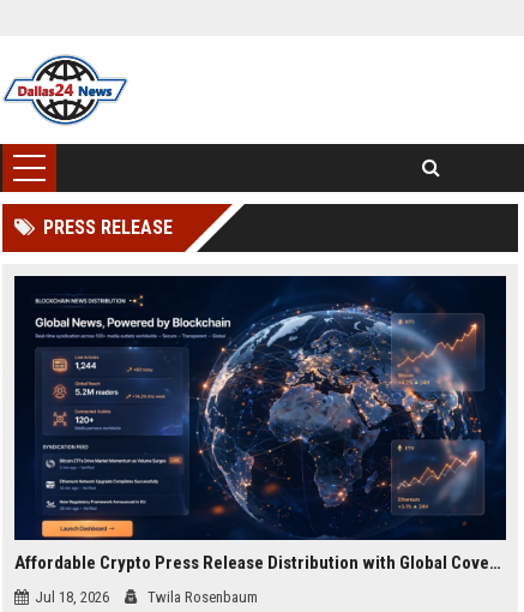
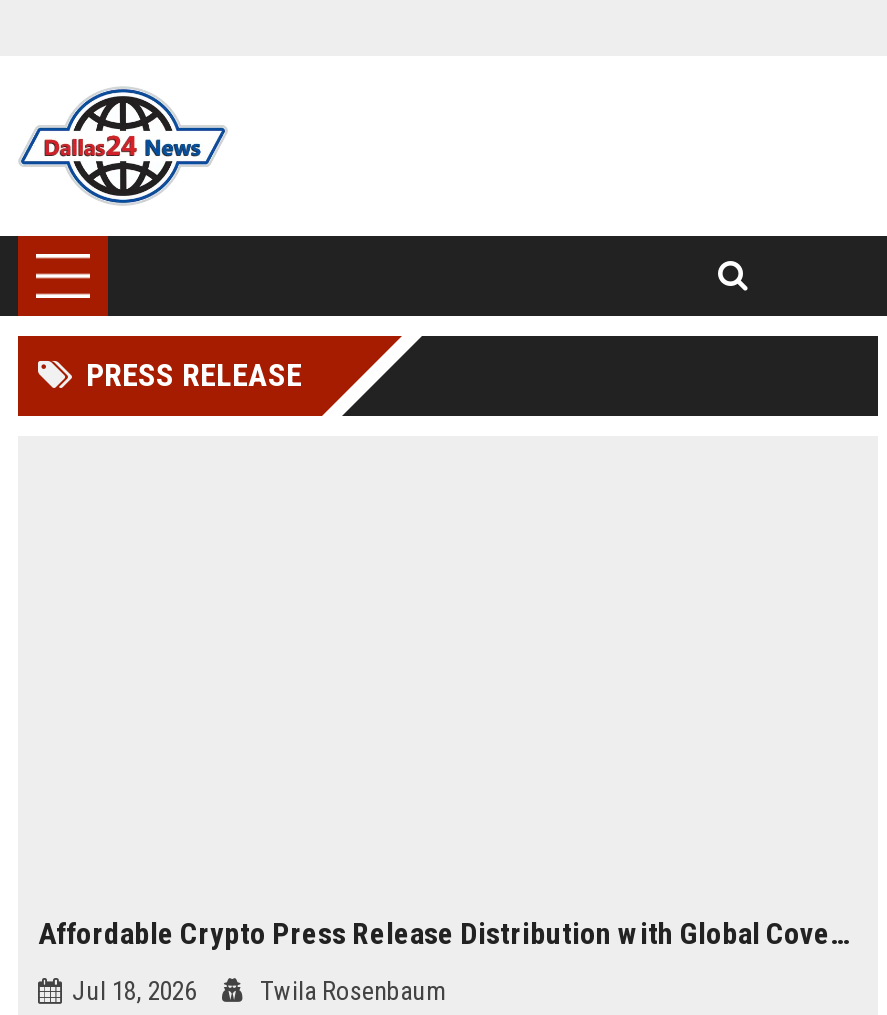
- [image]
